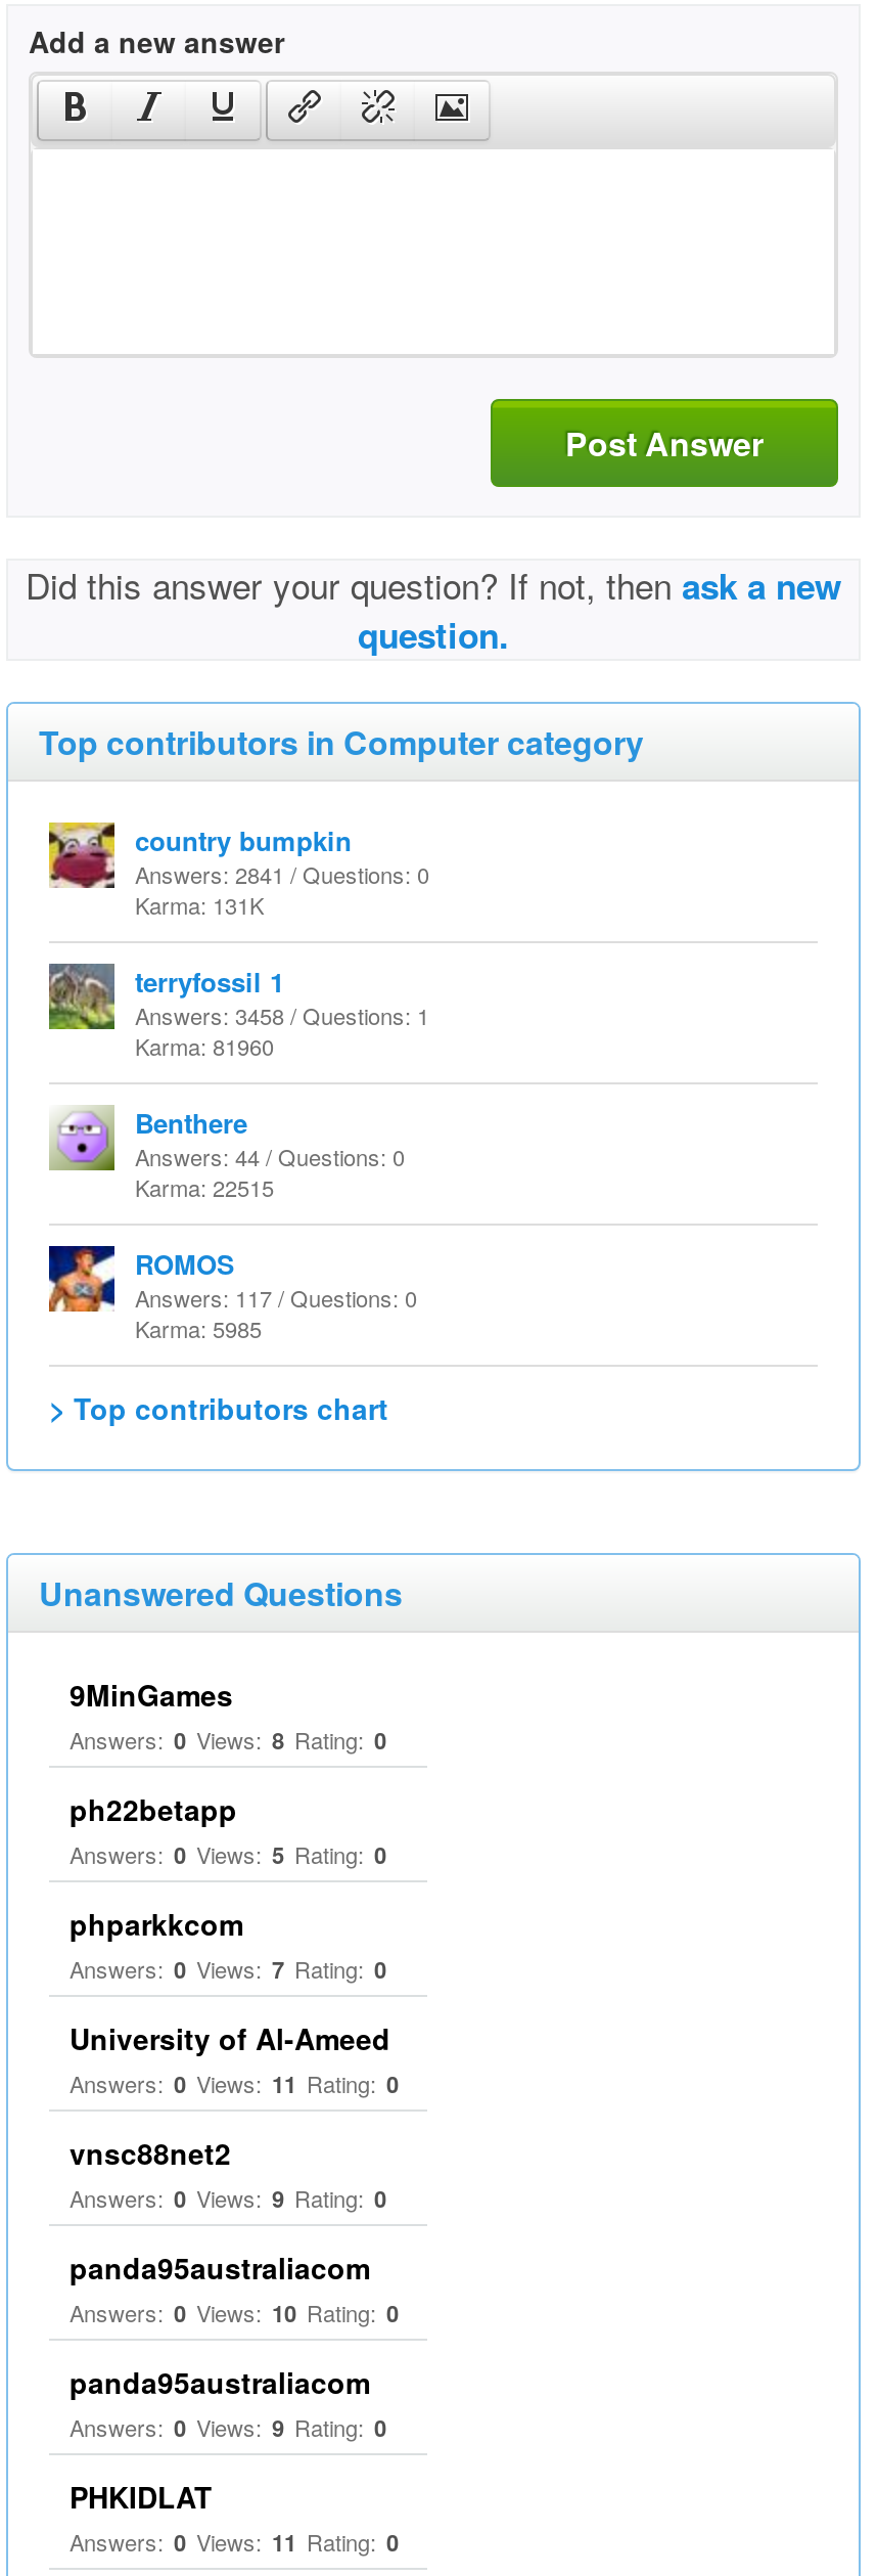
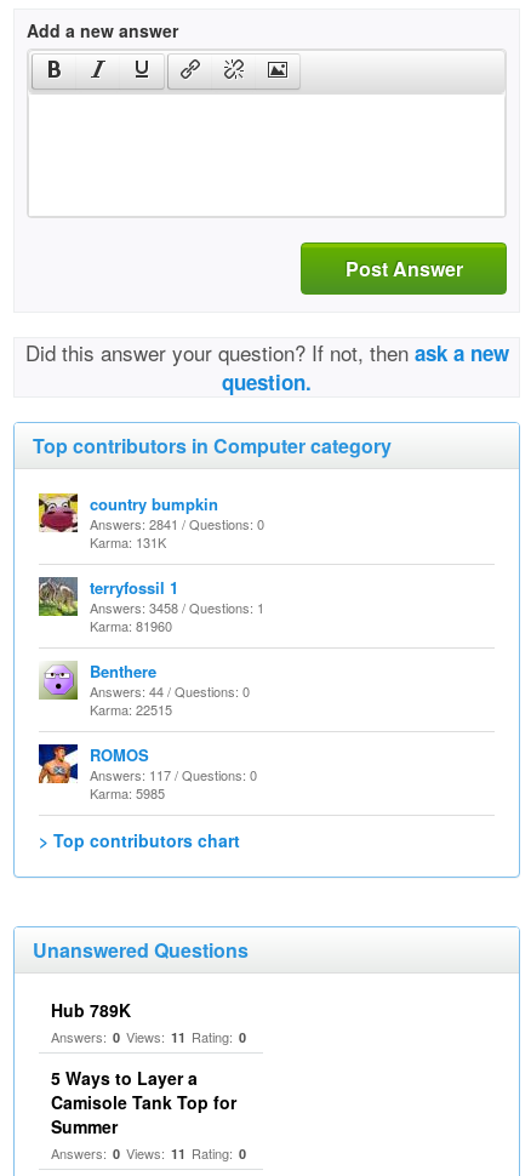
- 9MinGames
- Answers: 0 Views: 8 Rating: 0
- ph22betapp
- Answers: 0 Views: 5 Rating: 0
- phparkkcom
- Answers: 0 Views: 7 Rating: 0
- University of Al-Ameed
+ Hub 789K

- vnsc88net2
- Answers: 0 Views: 9 Rating: 0
- panda95australiacom
- Answers: 0 Views: 10 Rating: 0
- panda95australiacom
- Answers: 0 Views: 9 Rating: 0
- PHKIDLAT
+ 5 Ways to Layer a
+ Camisole Tank Top for
+ Summer
